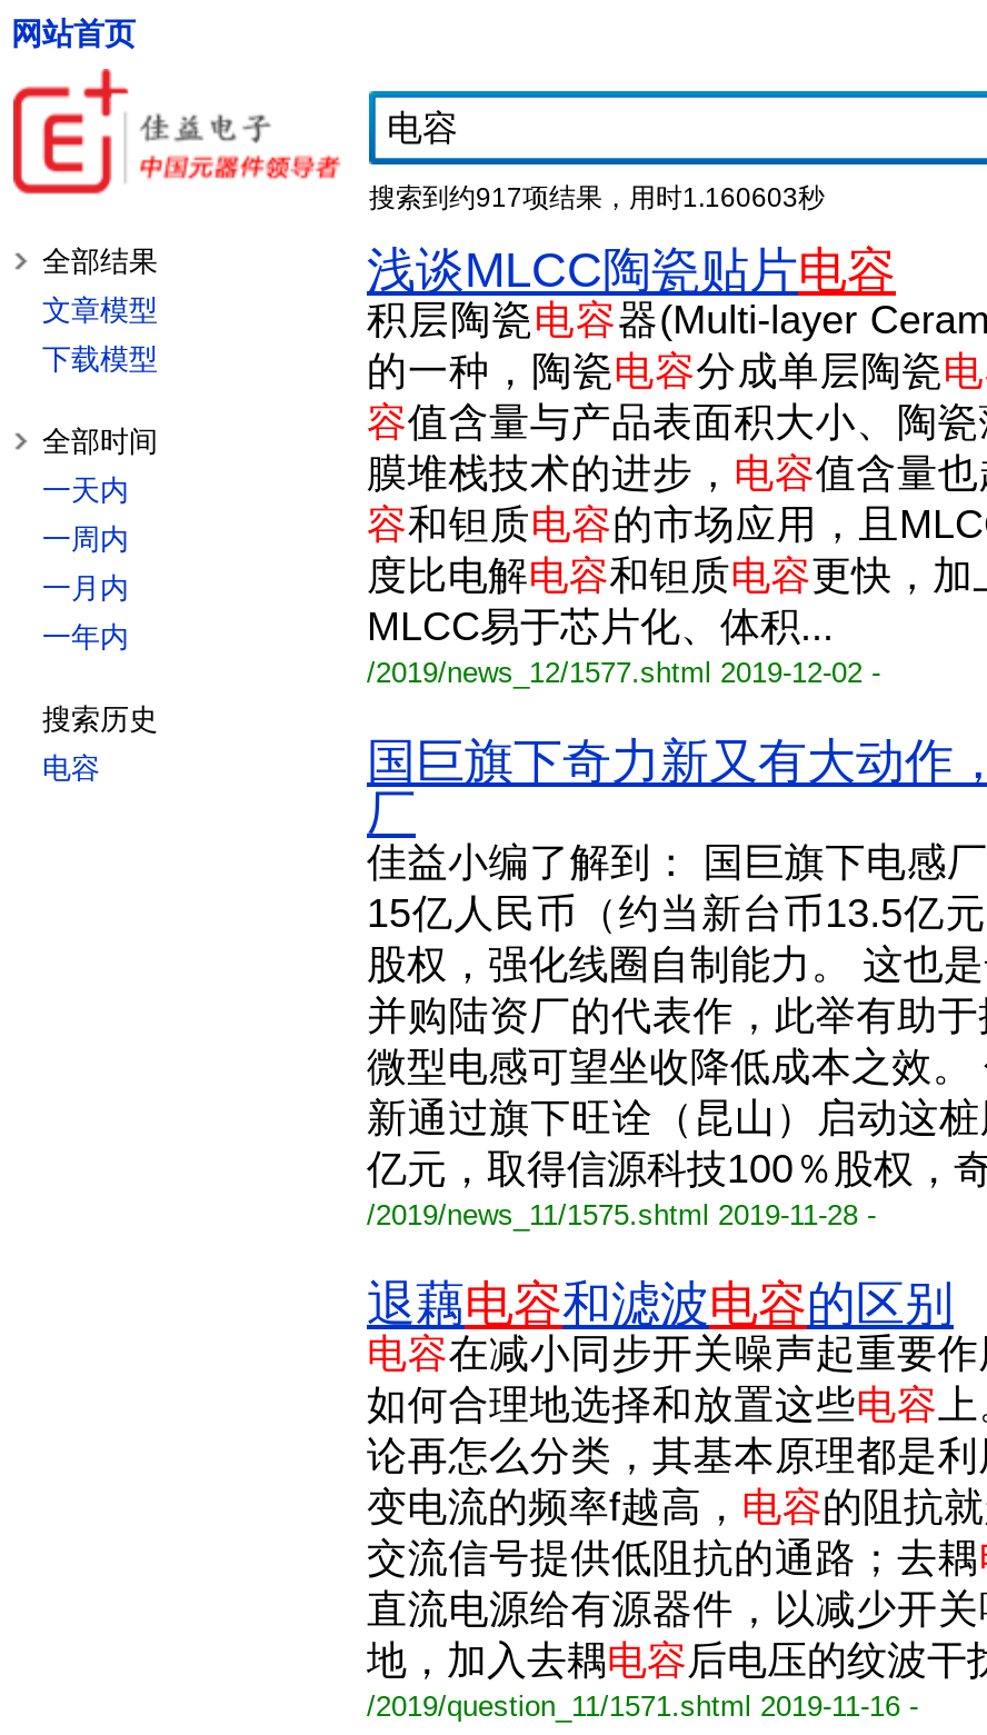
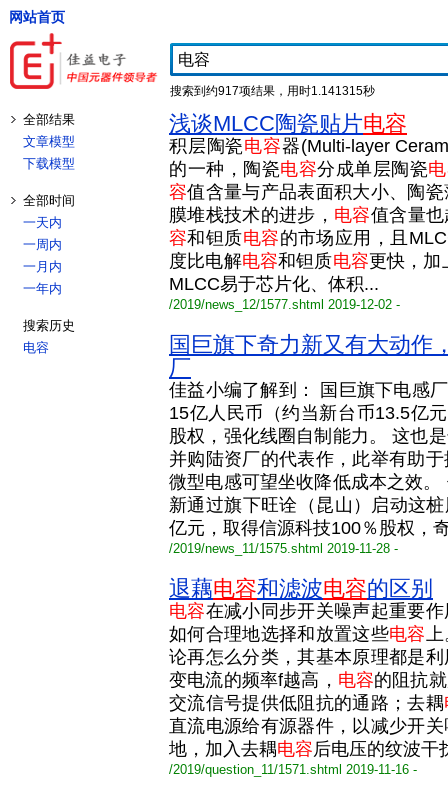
- 搜索到约917项结果，用时1.160603秒
+ 搜索到约917项结果，用时1.141315秒
